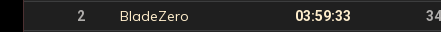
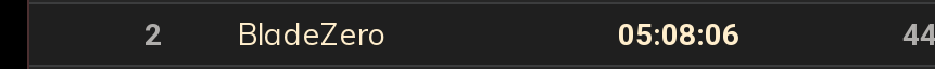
- 03:59:33
+ 05:08:06

- 34
+ 44
